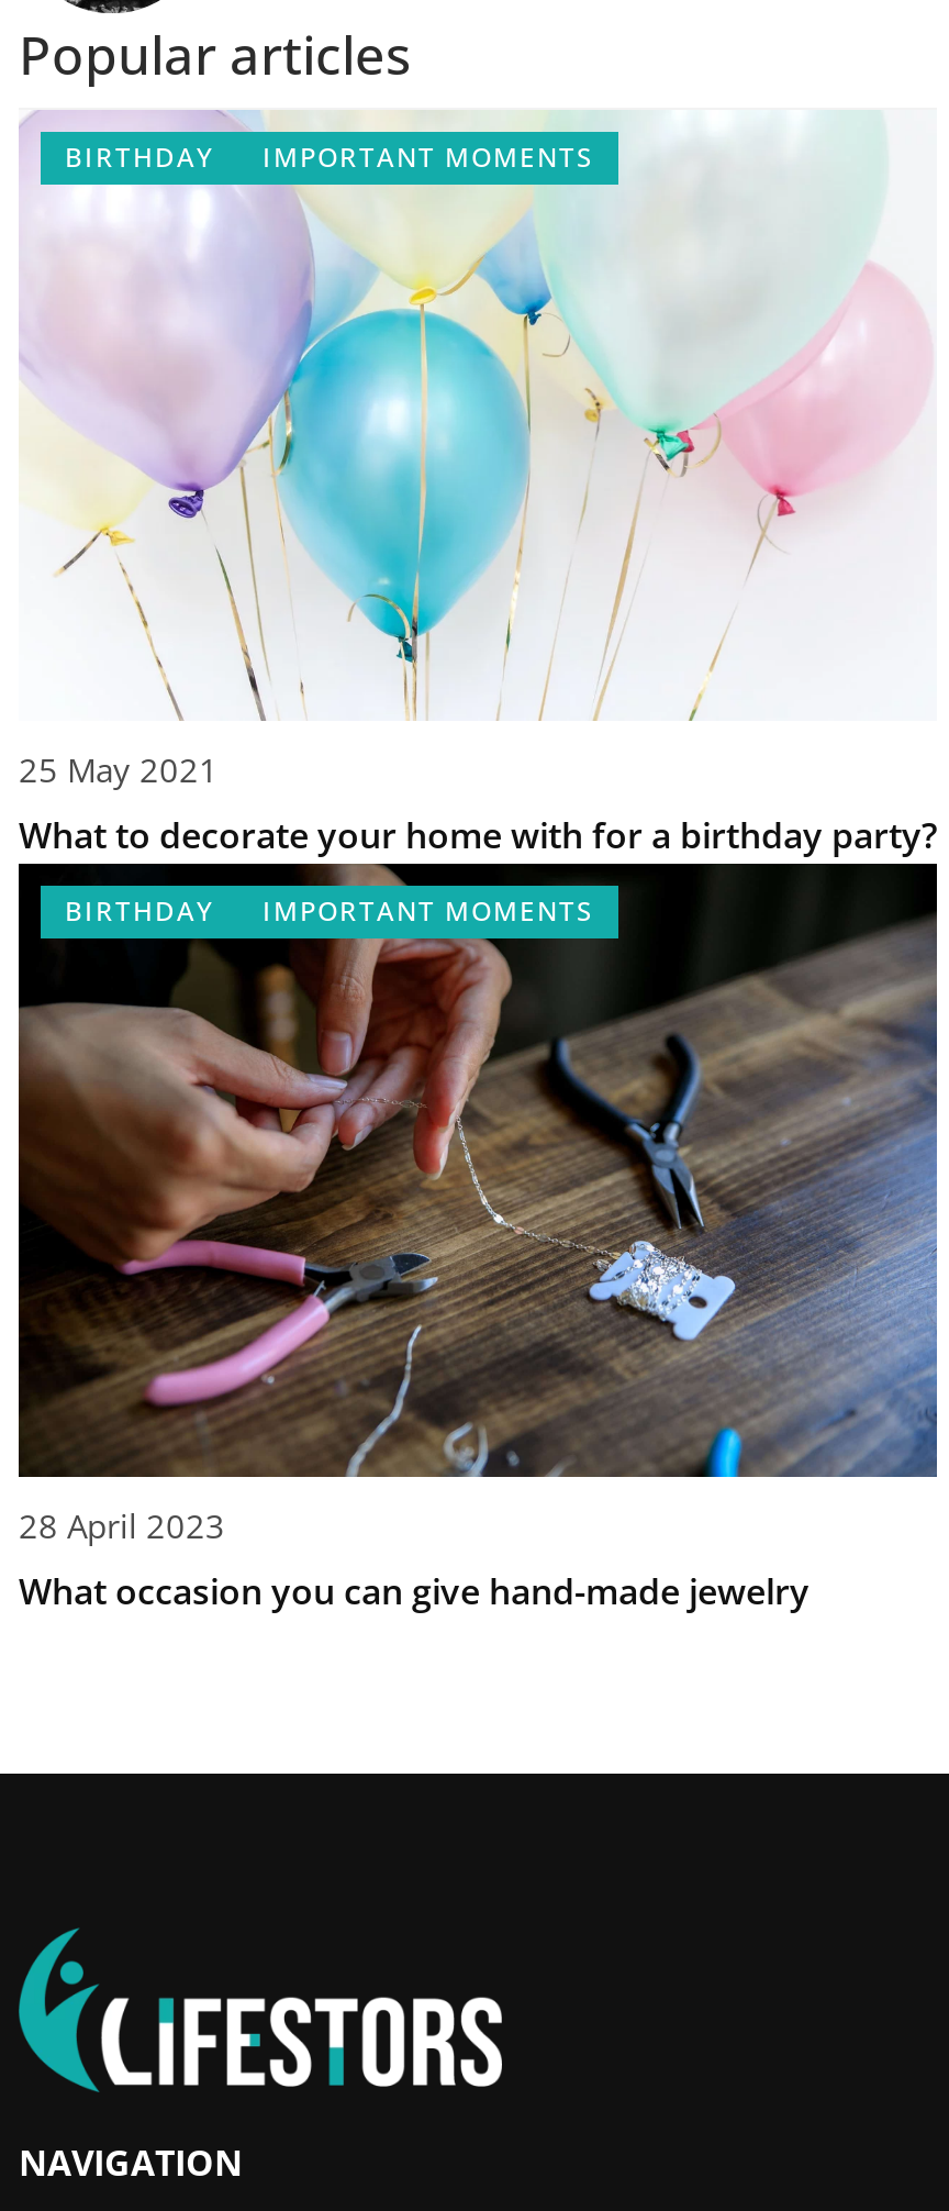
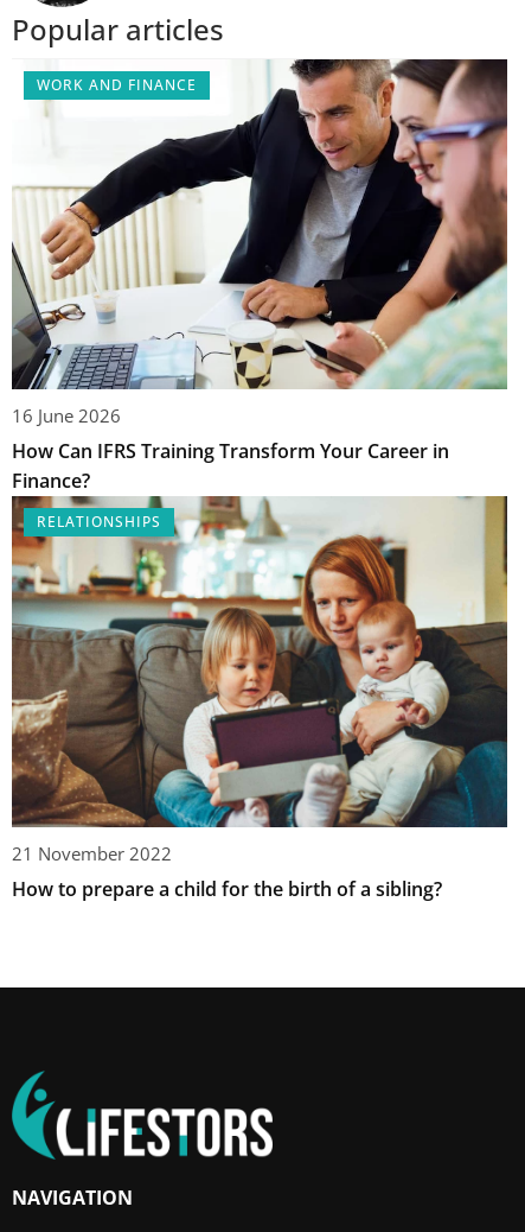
- [image]
- BIRTHDAY
- IMPORTANT MOMENTS
+ [image]
+ WORK AND FINANCE

- 25 May 2021
- What to decorate your home with for a birthday party?
+ 16 June 2026
+ How Can IFRS Training Transform Your Career in
+ Finance?

- [image]
- BIRTHDAY
- IMPORTANT MOMENTS
+ [image]
+ RELATIONSHIPS

- 28 April 2023
- What occasion you can give hand-made jewelry
+ 21 November 2022
+ How to prepare a child for the birth of a sibling?
